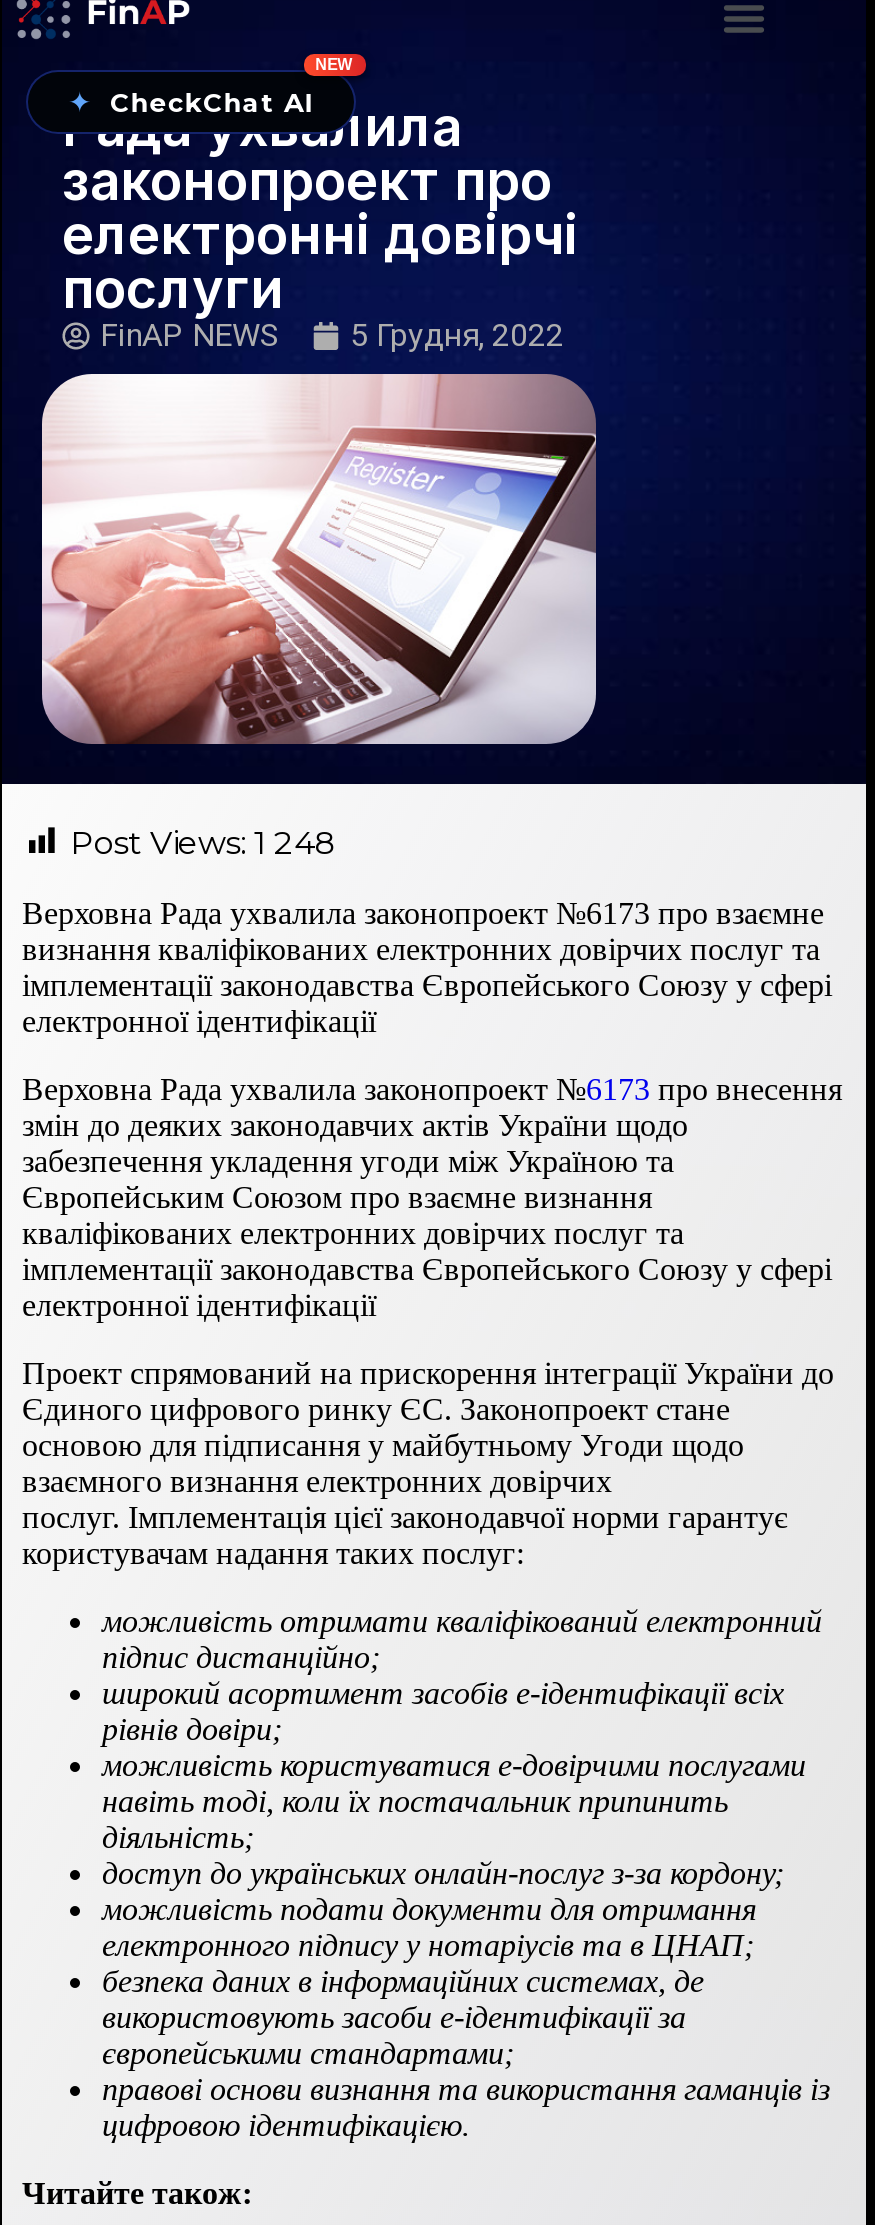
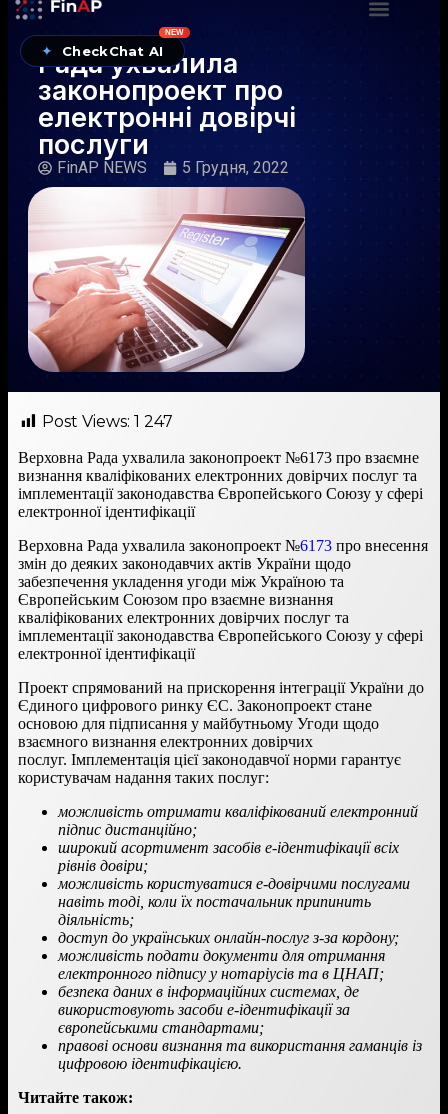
- Post Views: 1 248
+ Post Views: 1 247
